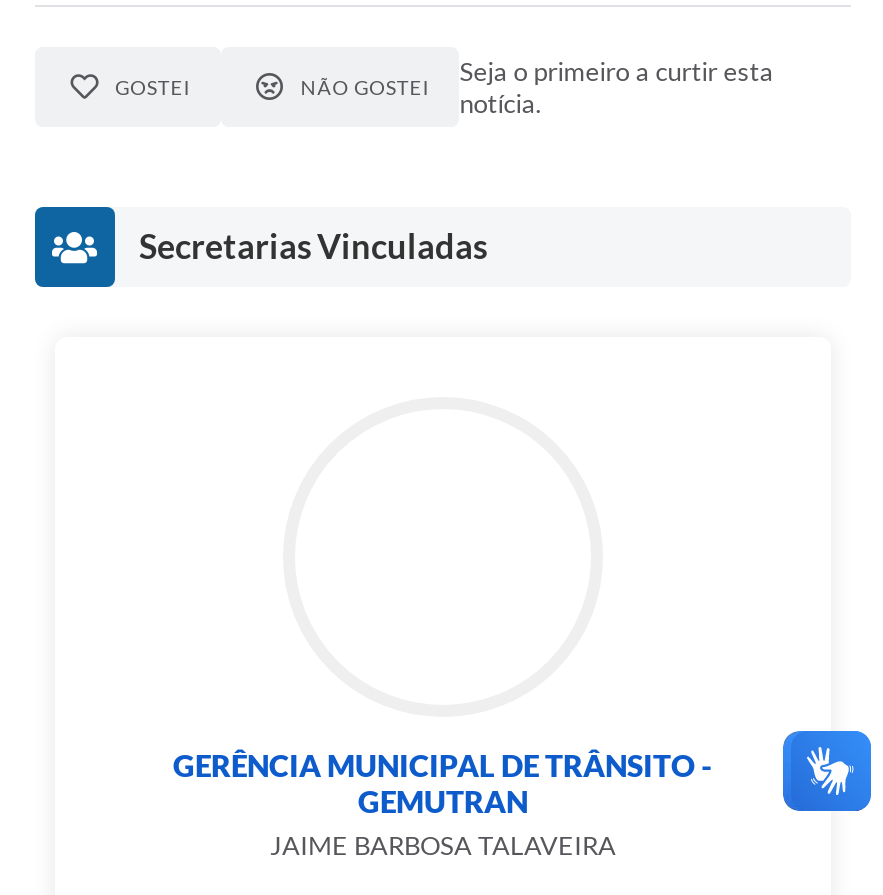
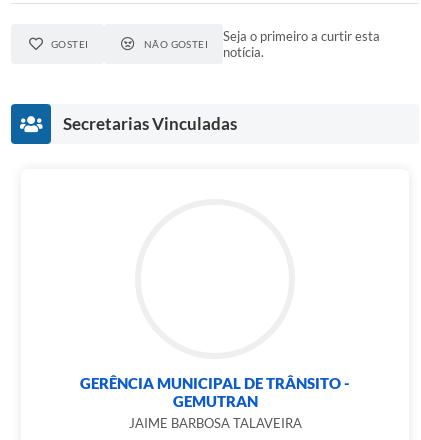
- [image]
